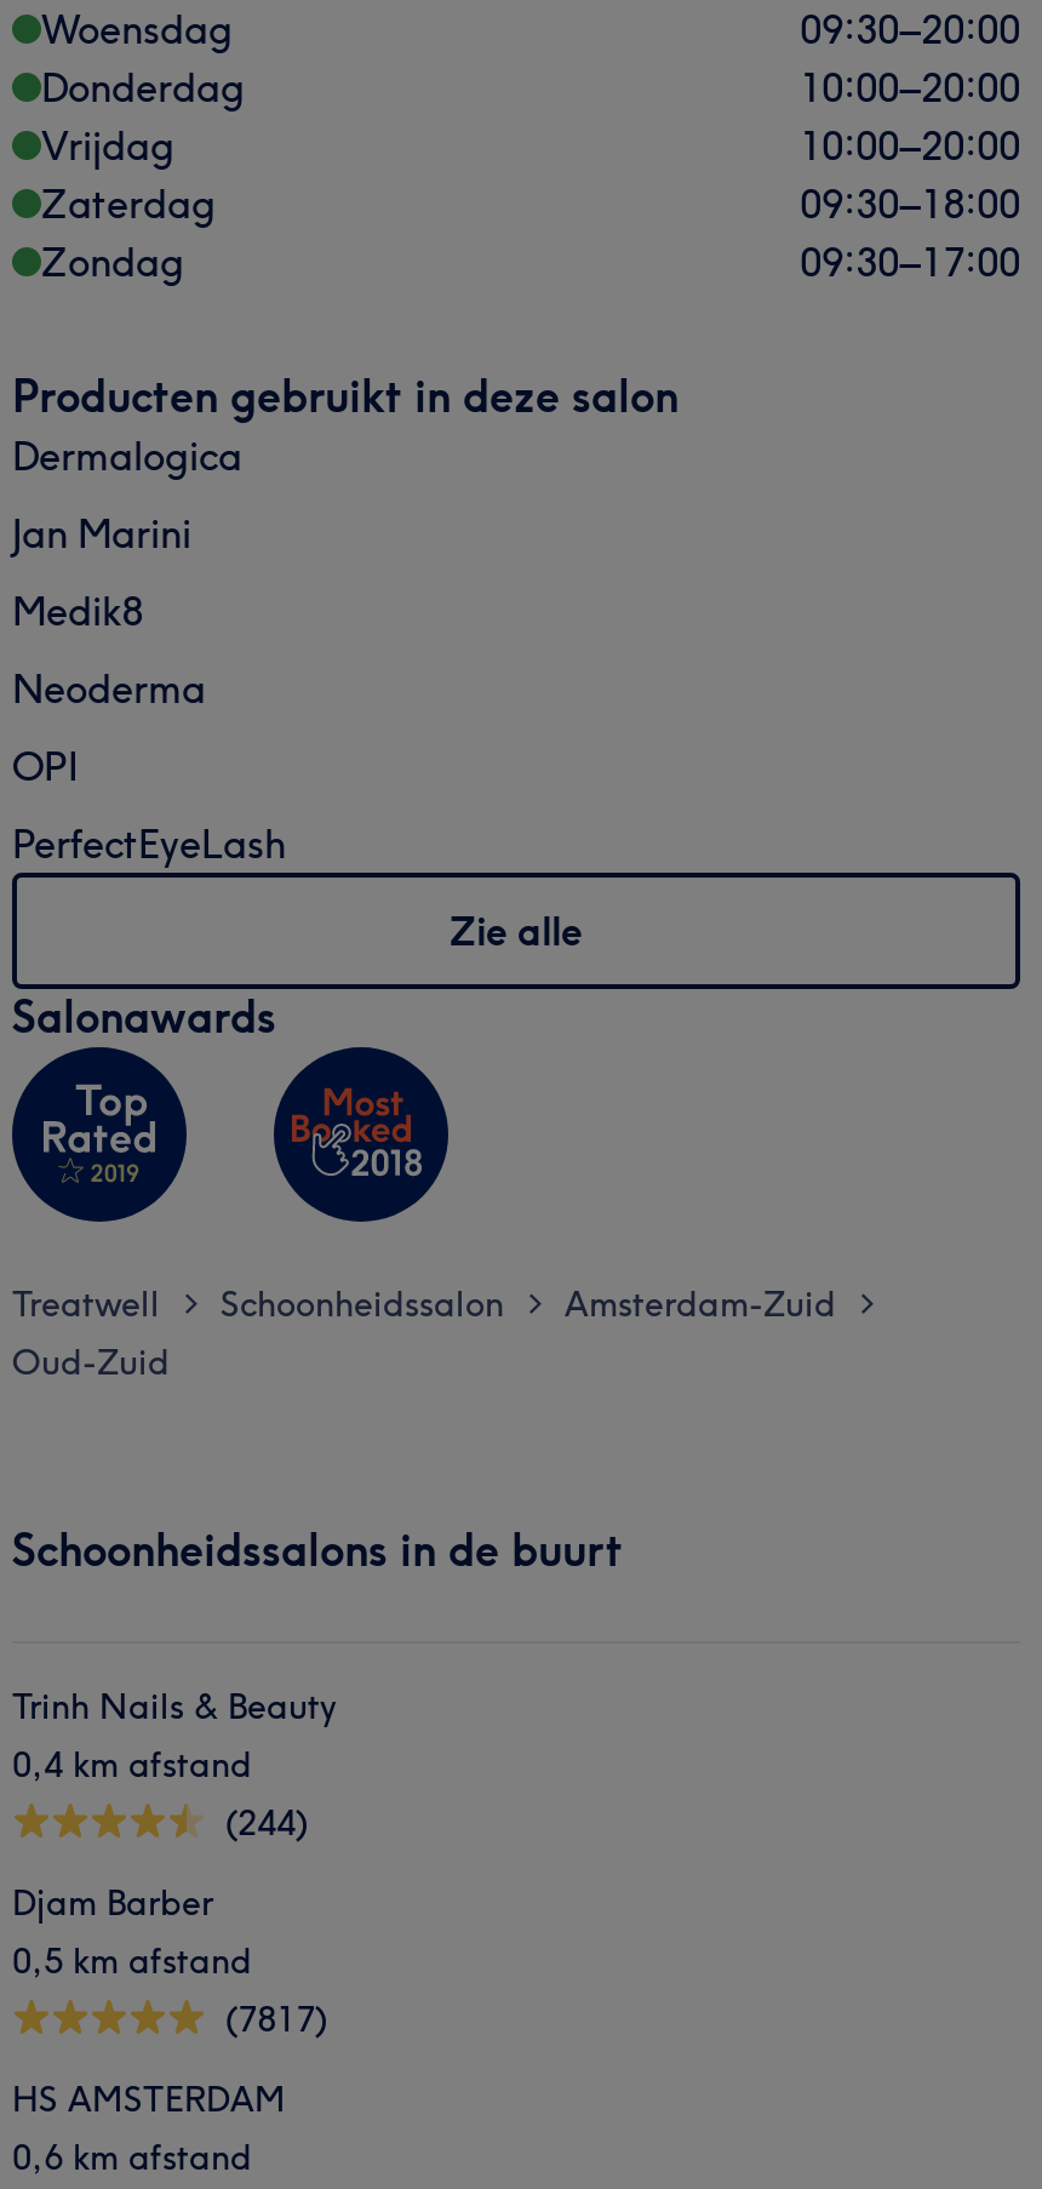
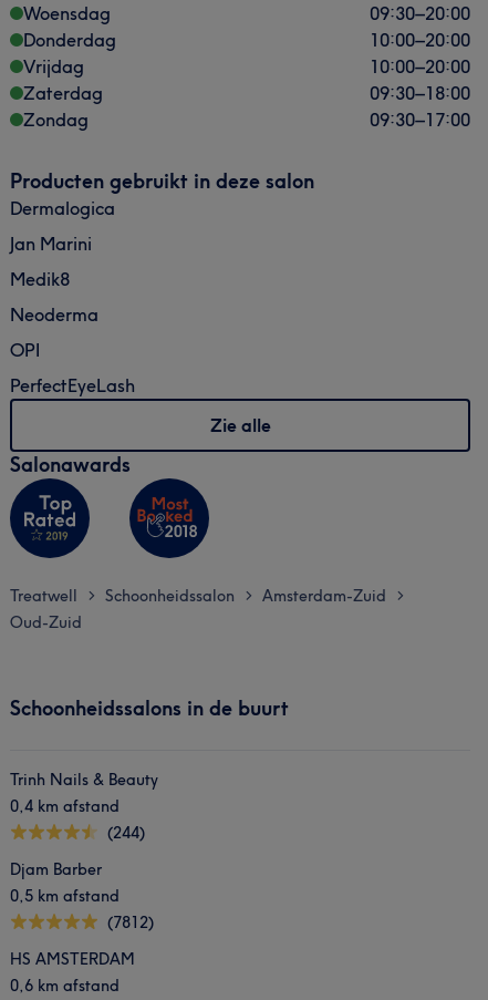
- (7817)
+ (7812)
